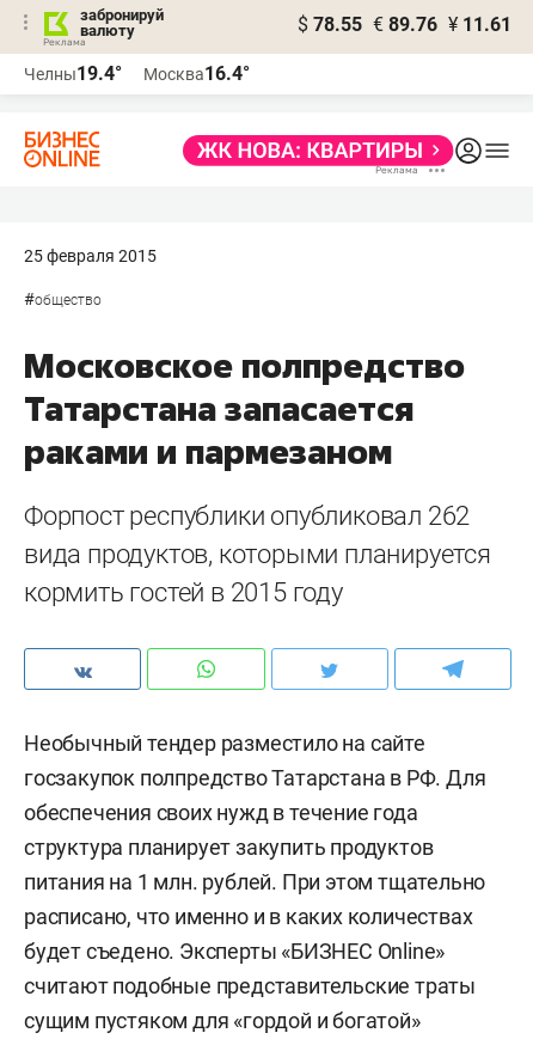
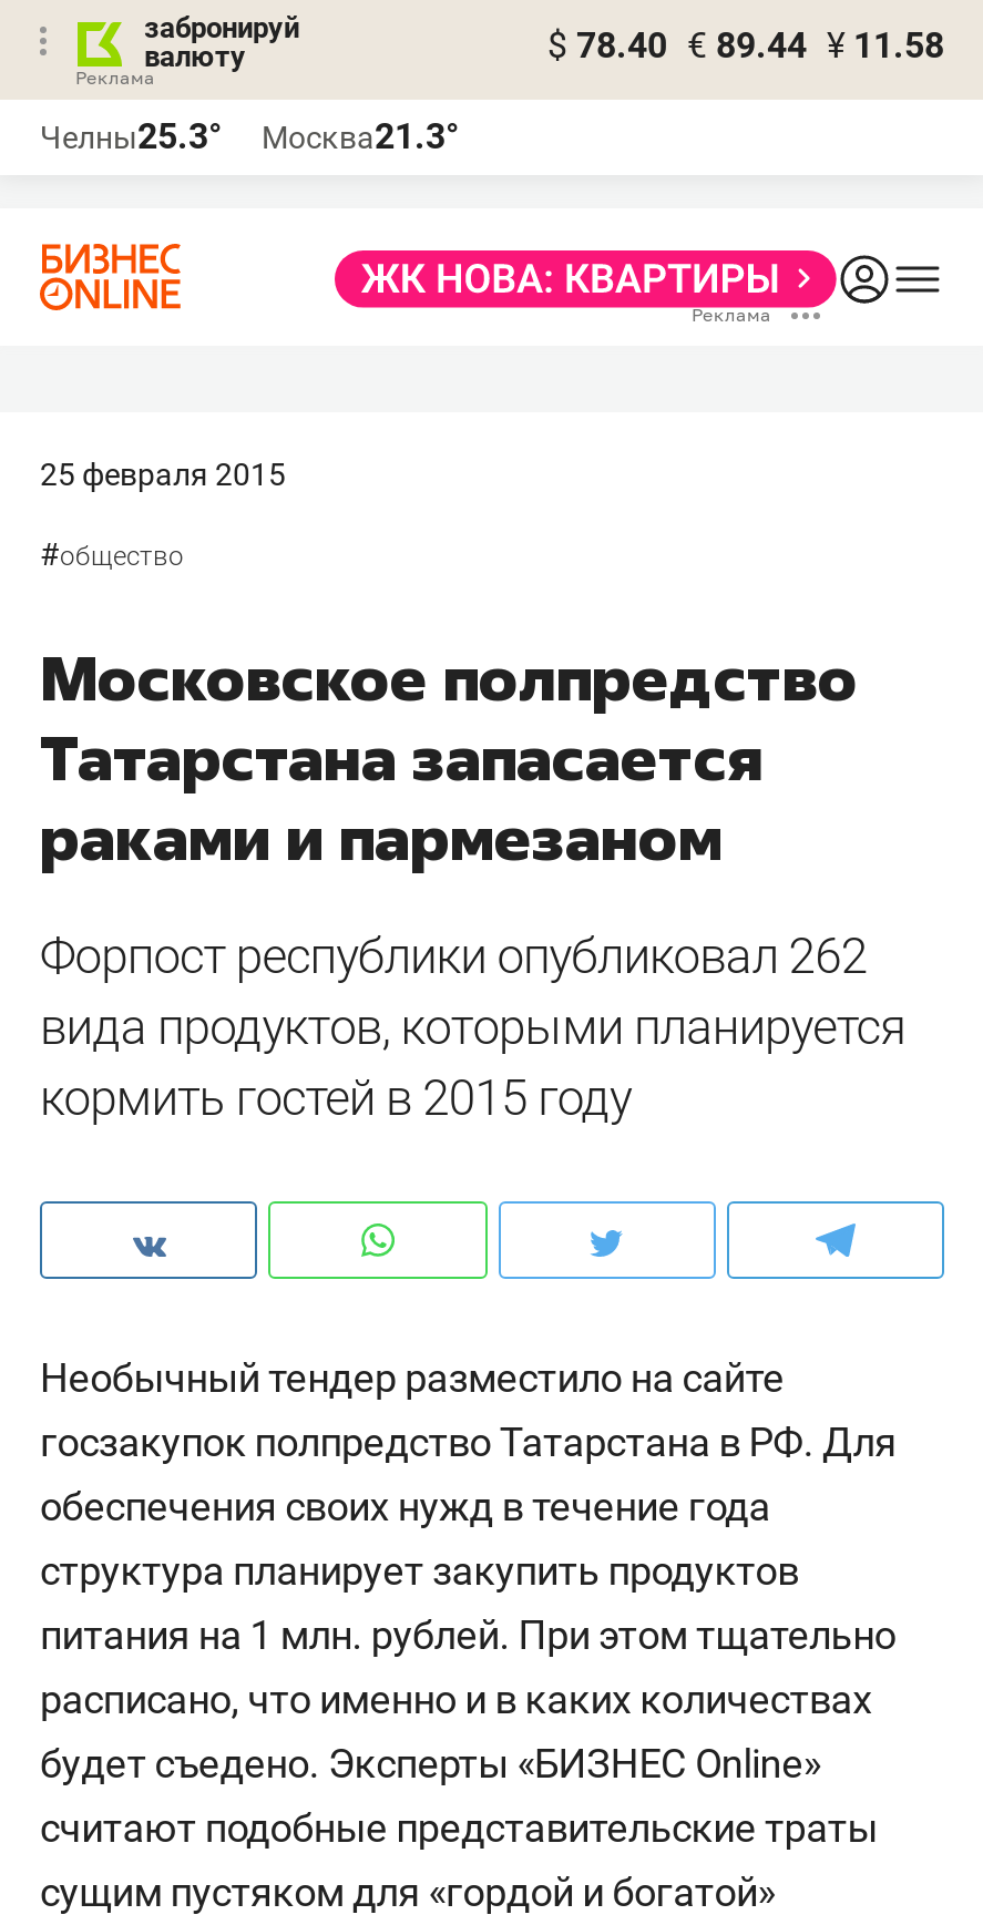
- $ 78.55 € 89.76 ¥ 11.61
+ $ 78.40 € 89.44 ¥ 11.58

- Челны19.4°
+ Челны25.3°

- Москва16.4°
+ Москва21.3°
